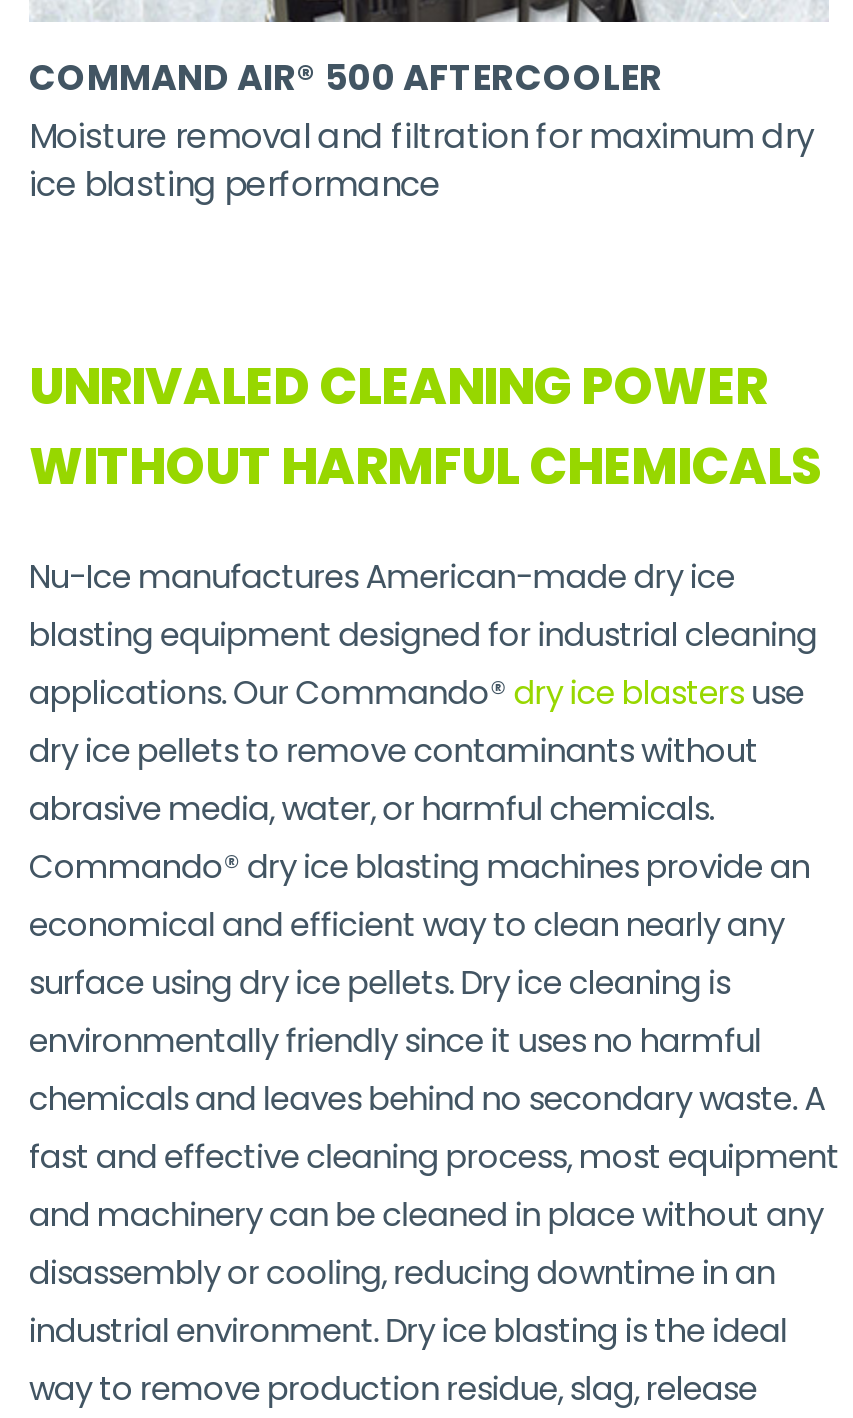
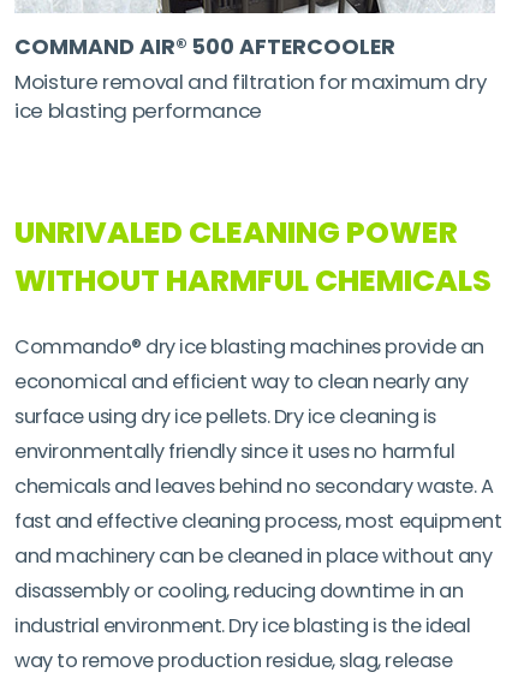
- Nu-Ice manufactures American-made dry ice
- blasting equipment designed for industrial cleaning
- applications. Our Commando® dry ice blasters use
- dry ice pellets to remove contaminants without
- abrasive media, water, or harmful chemicals.
